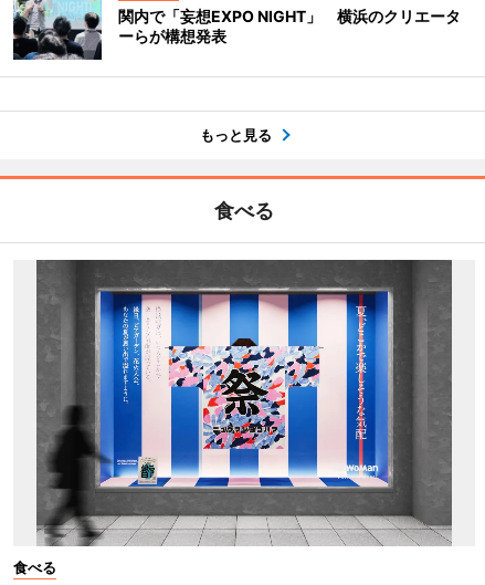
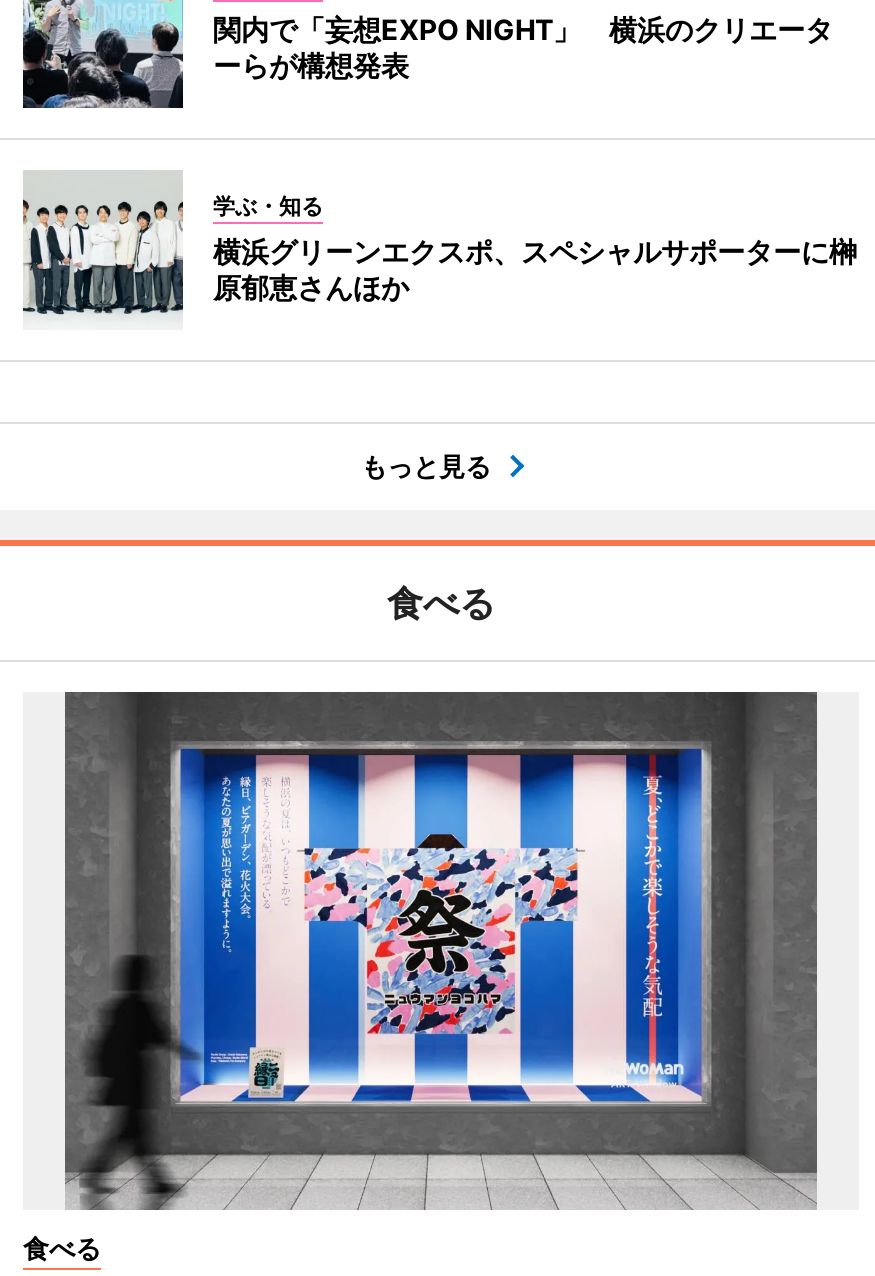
+ [image]
+ 学ぶ・知る
+ 横浜グリーンエクスポ、スペシャルサポーターに榊
+ 原郁恵さんほか
